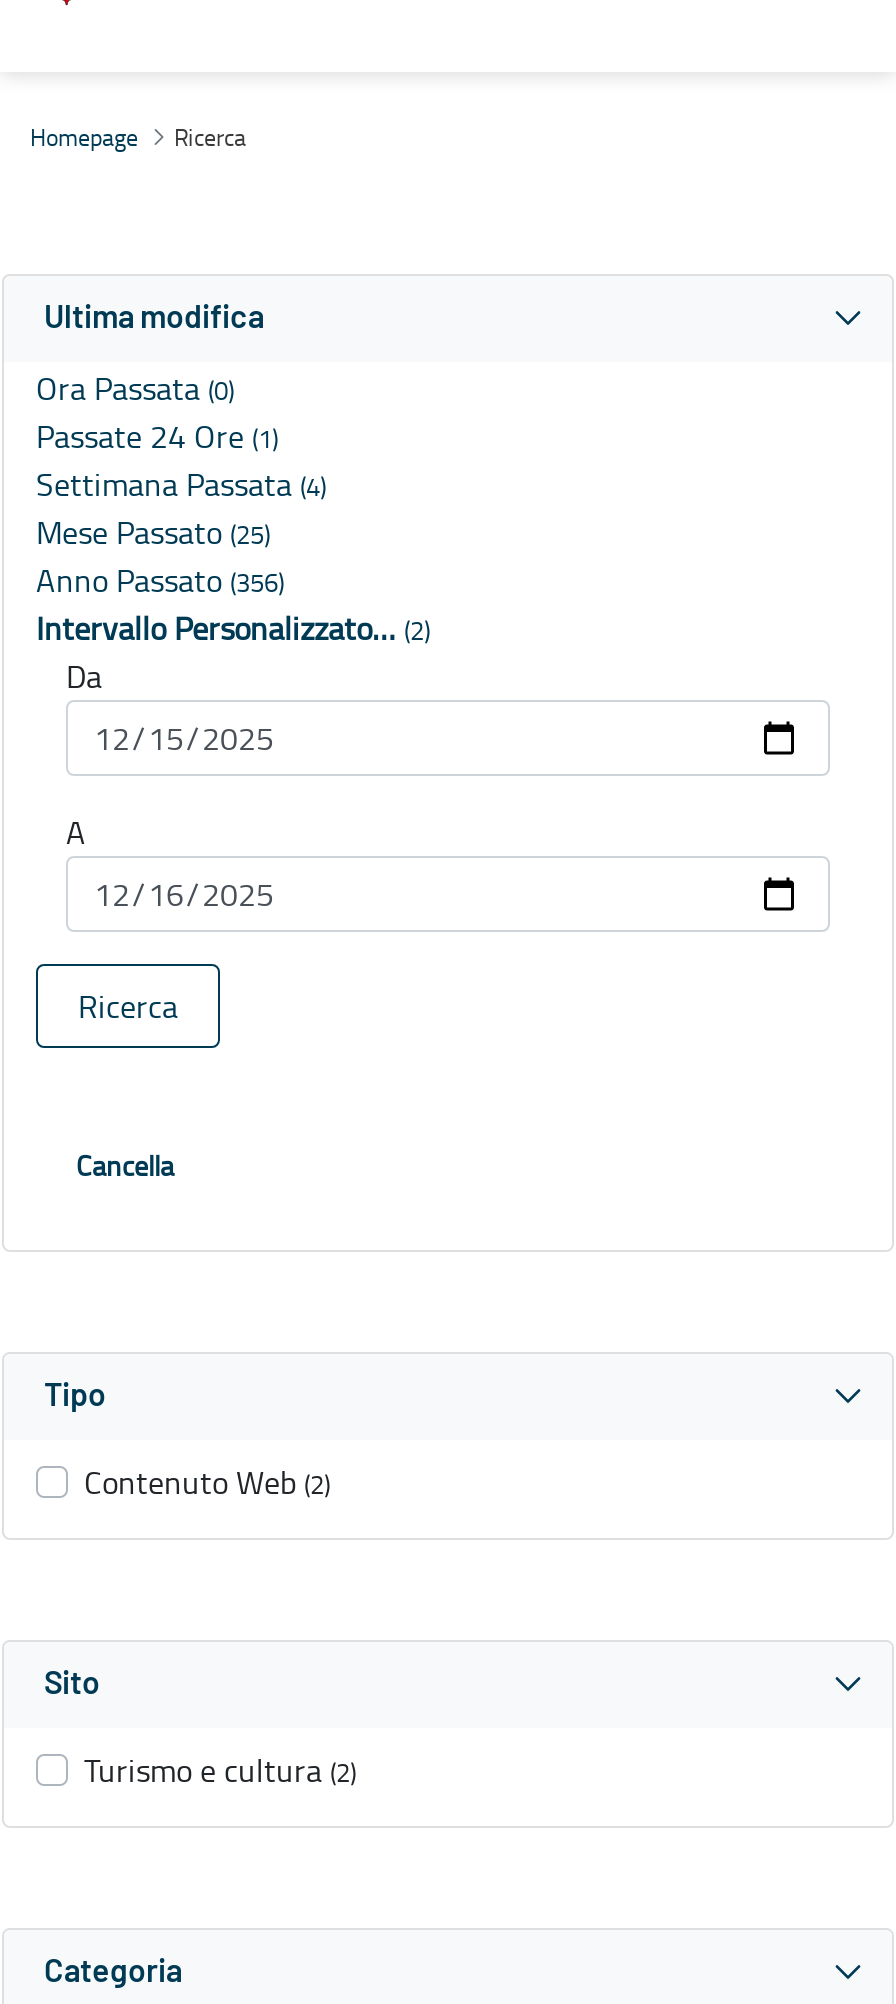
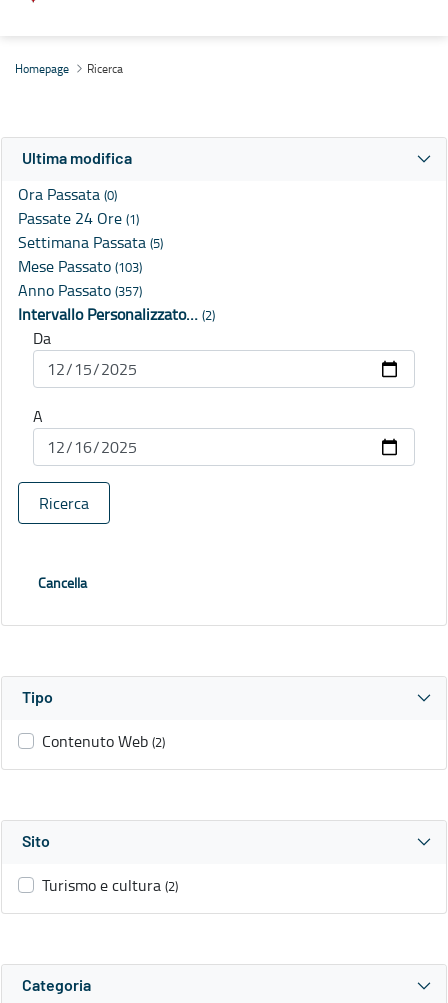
- Settimana Passata (4)
+ Settimana Passata (5)

- Mese Passato (25)
+ Mese Passato (103)

- Anno Passato (356)
+ Anno Passato (357)
